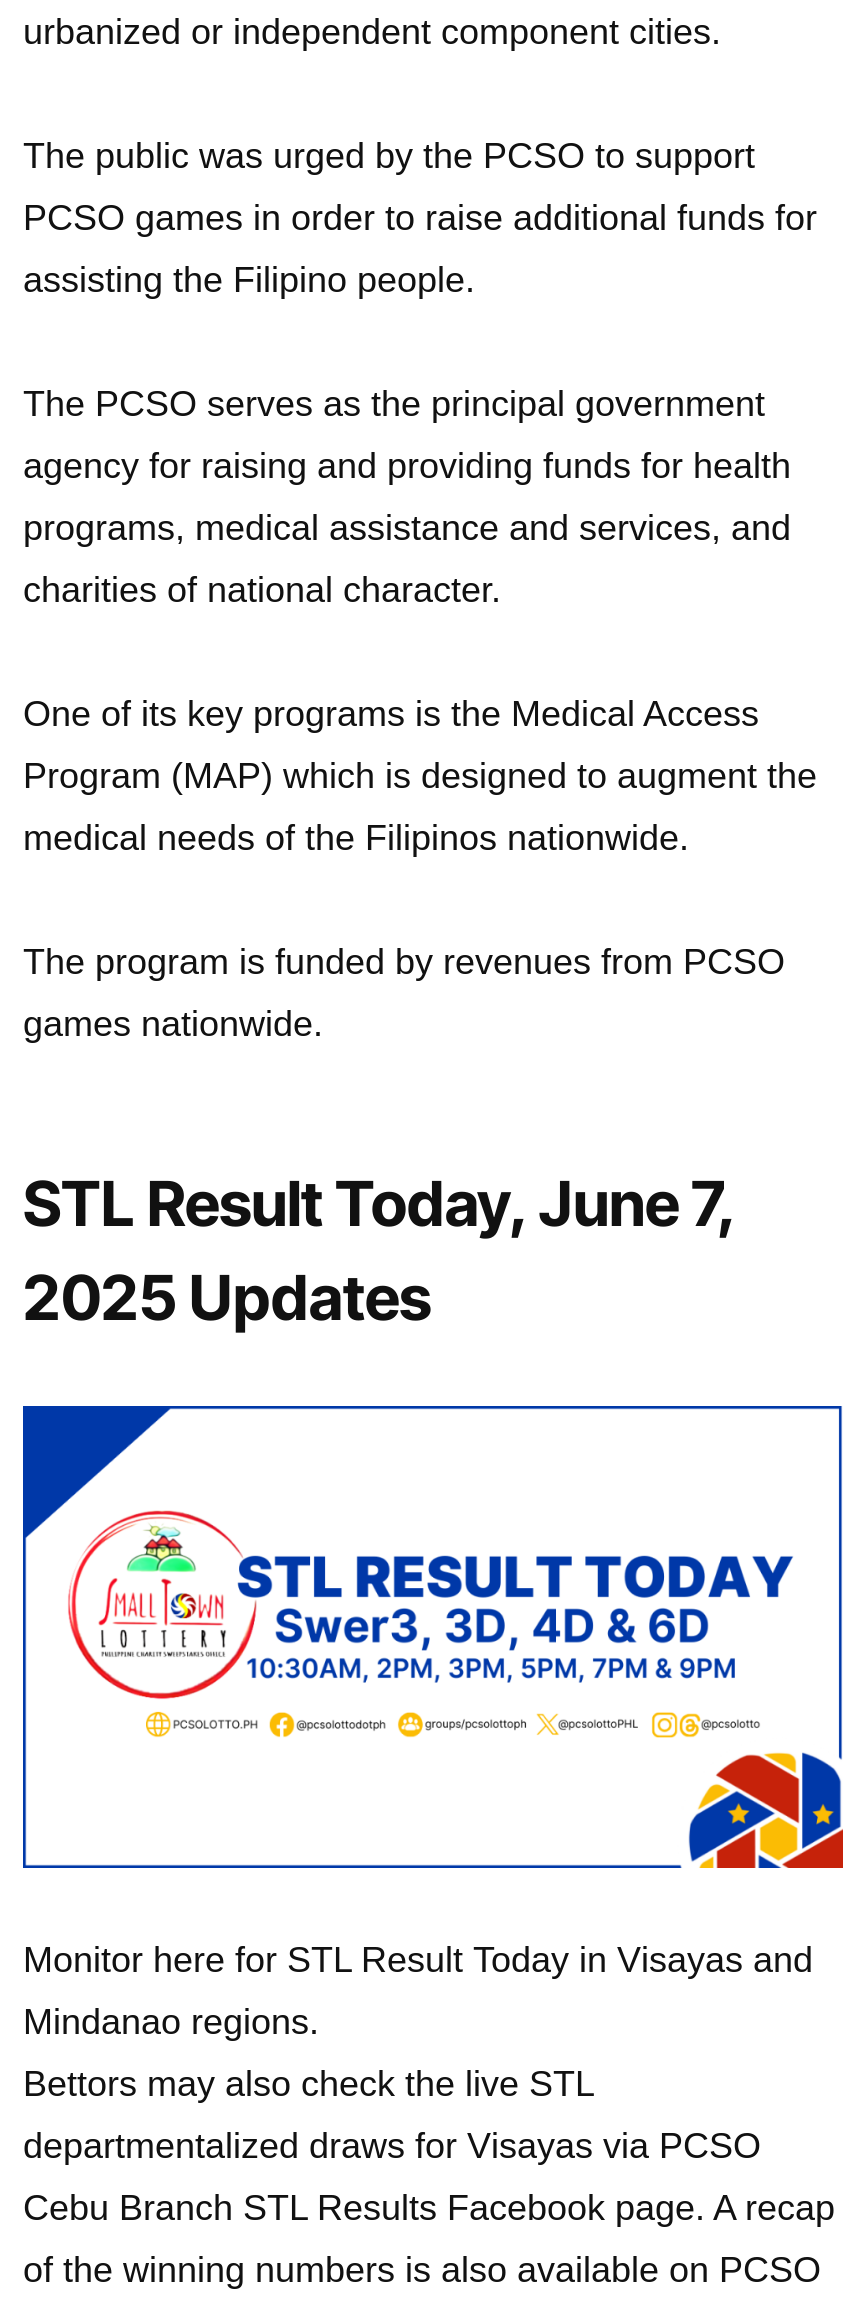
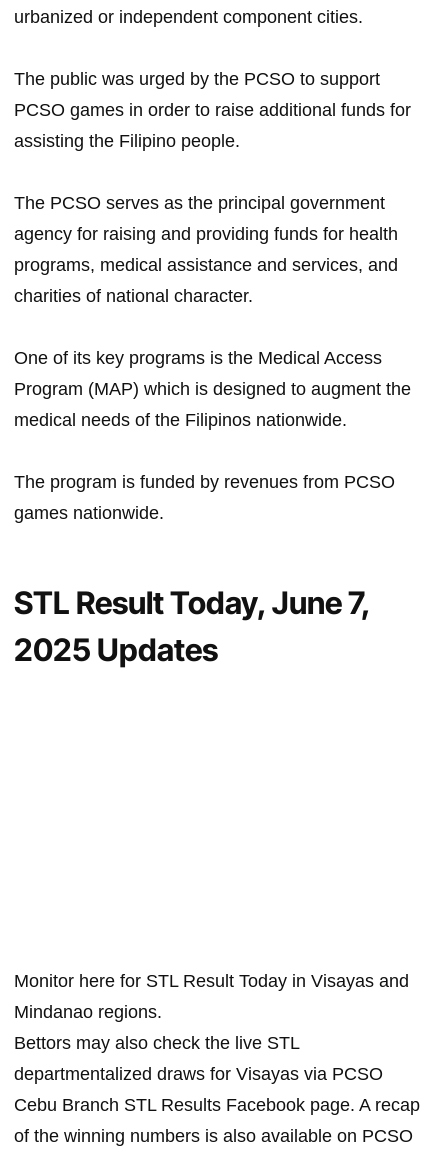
- [image]
